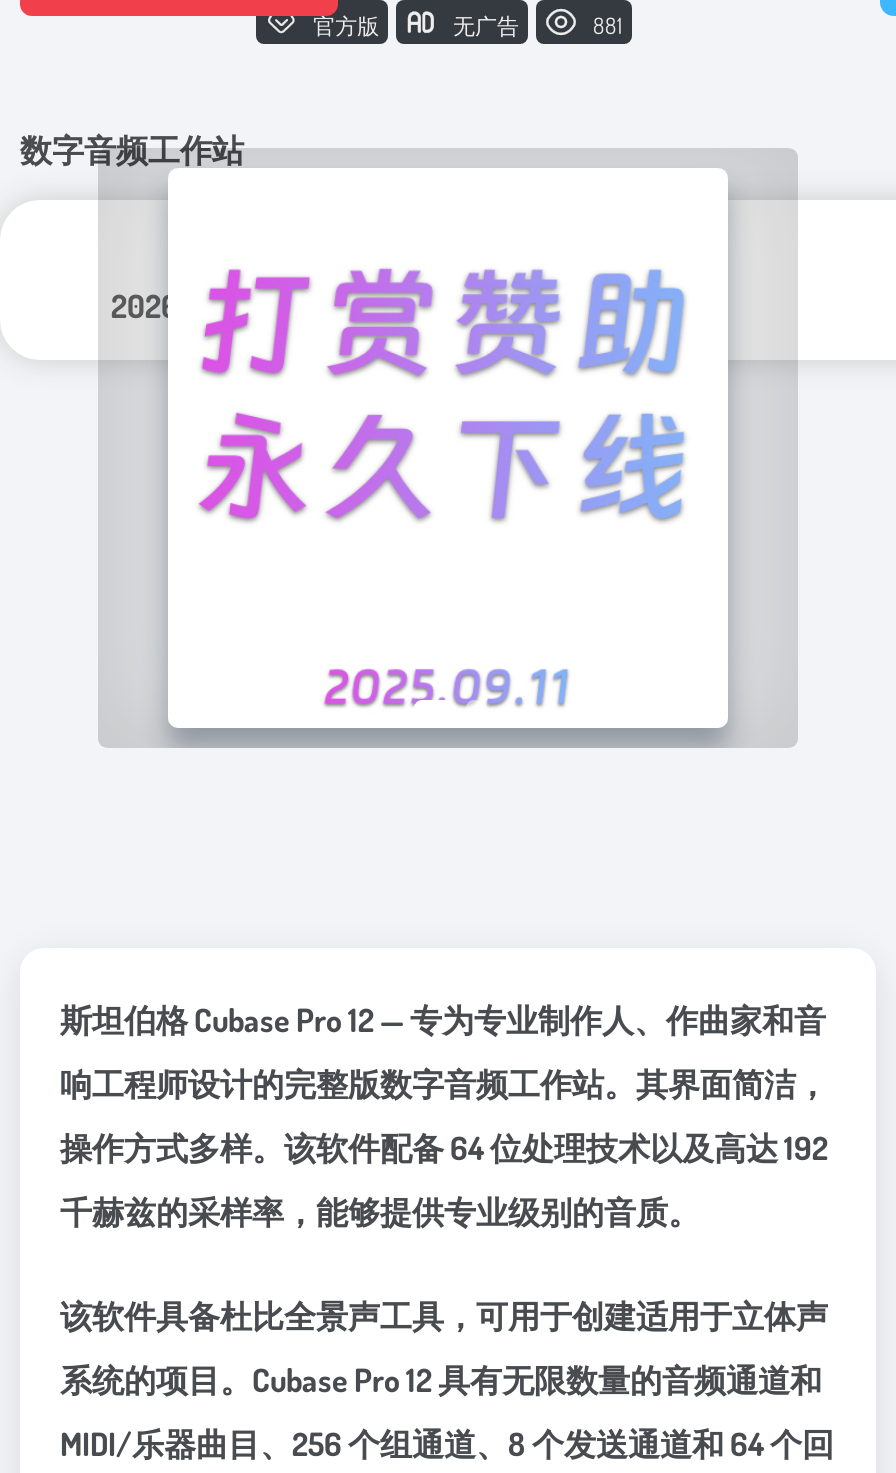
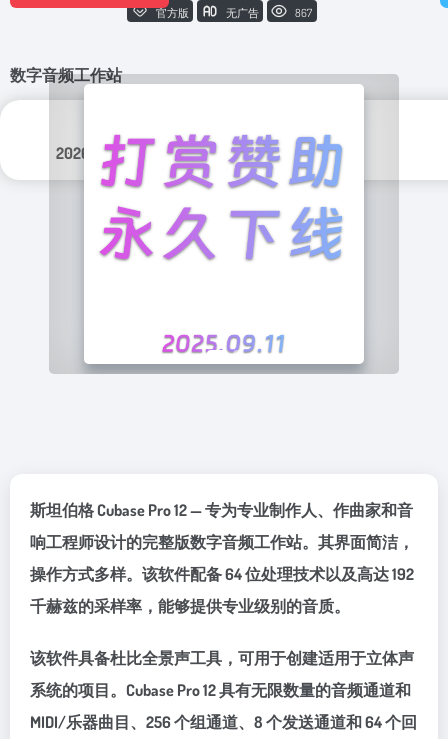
- 881
+ 867
